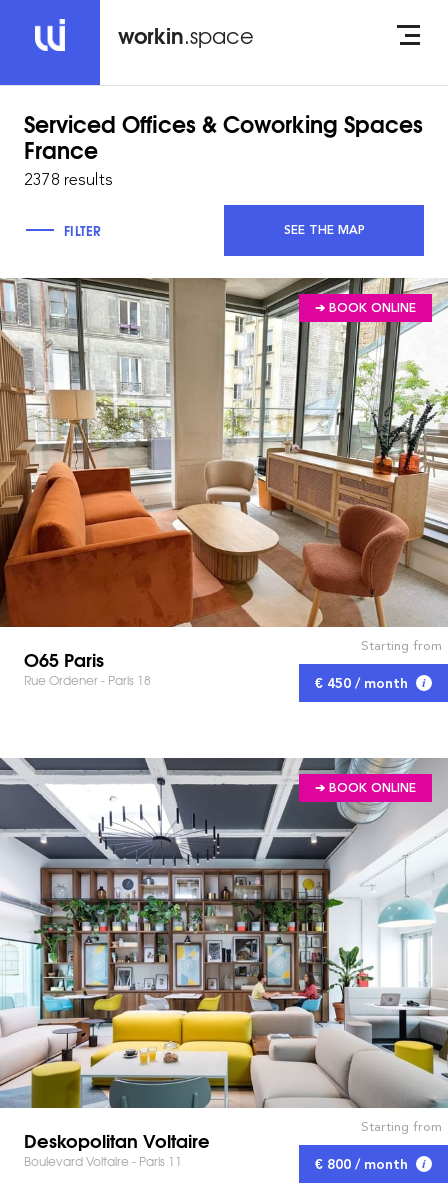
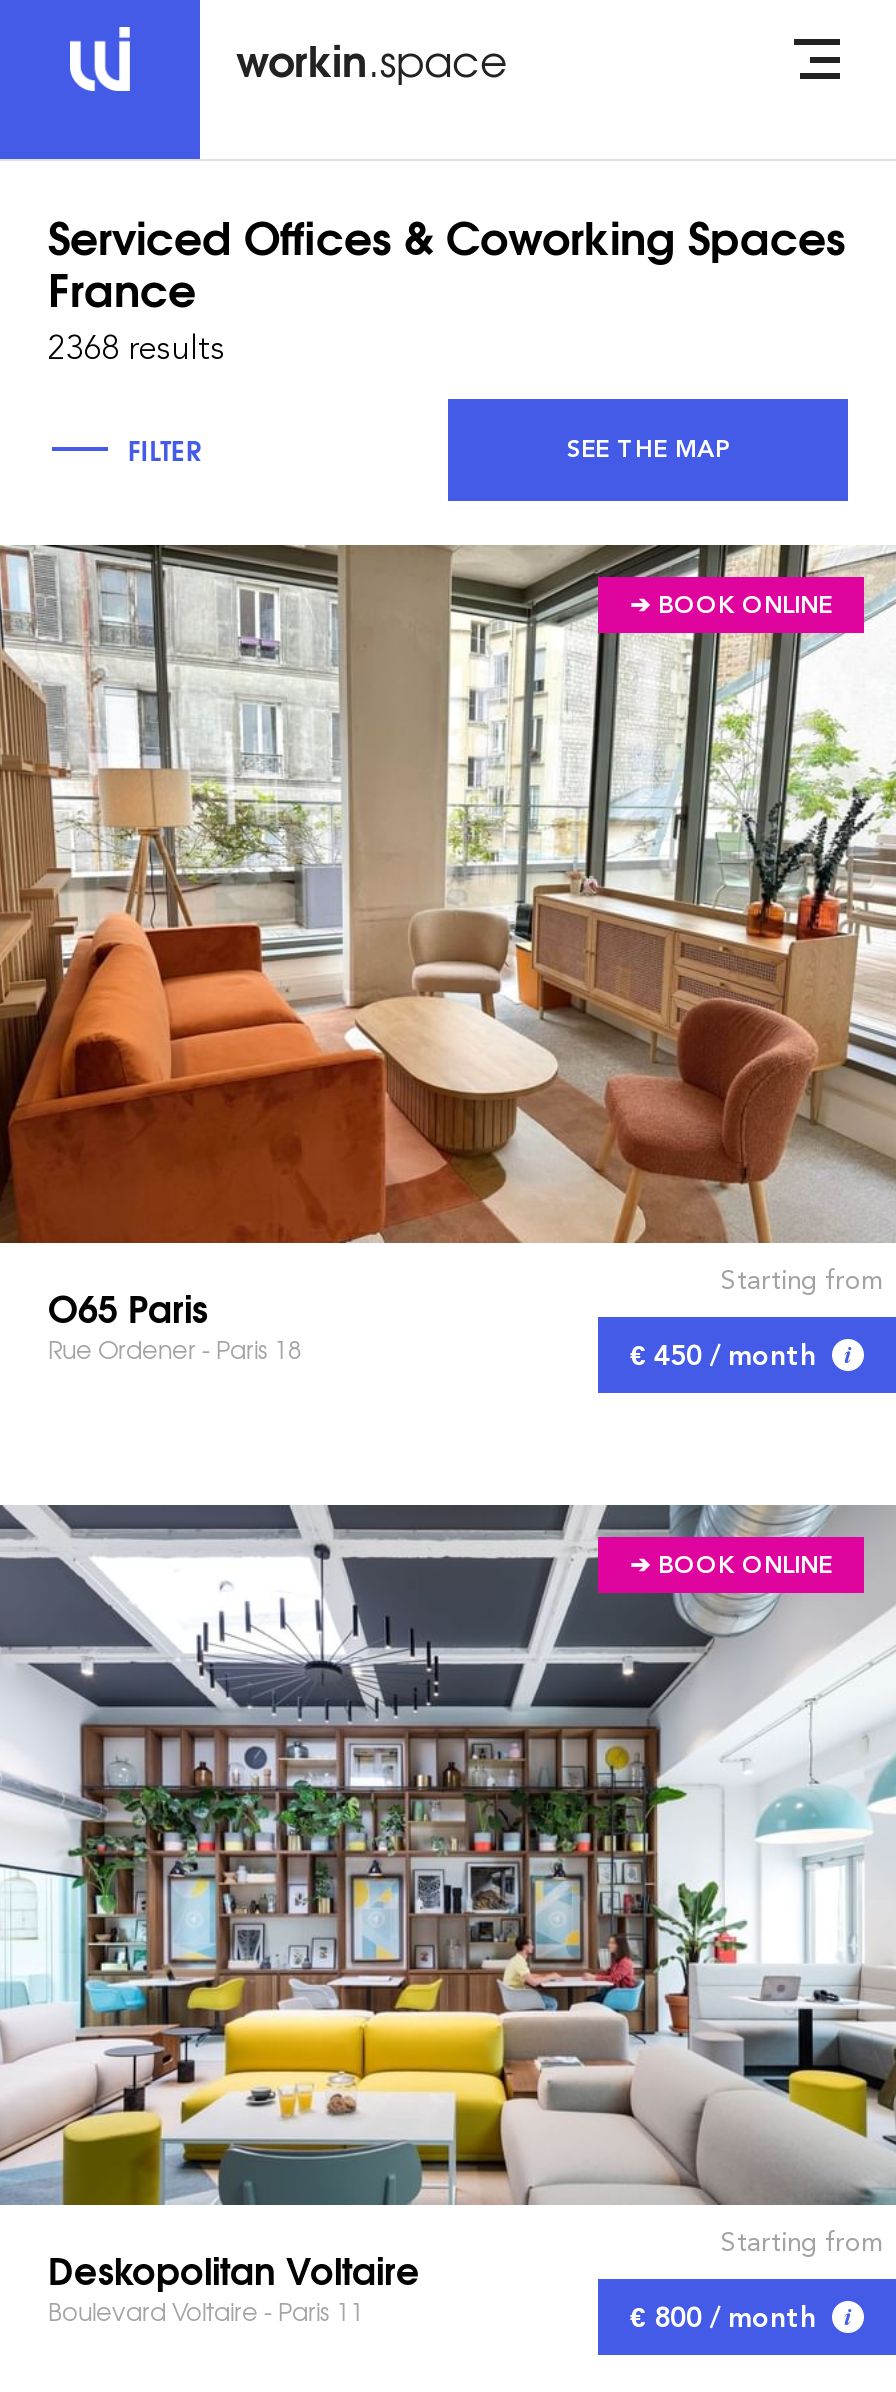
- 2378 results
+ 2368 results
